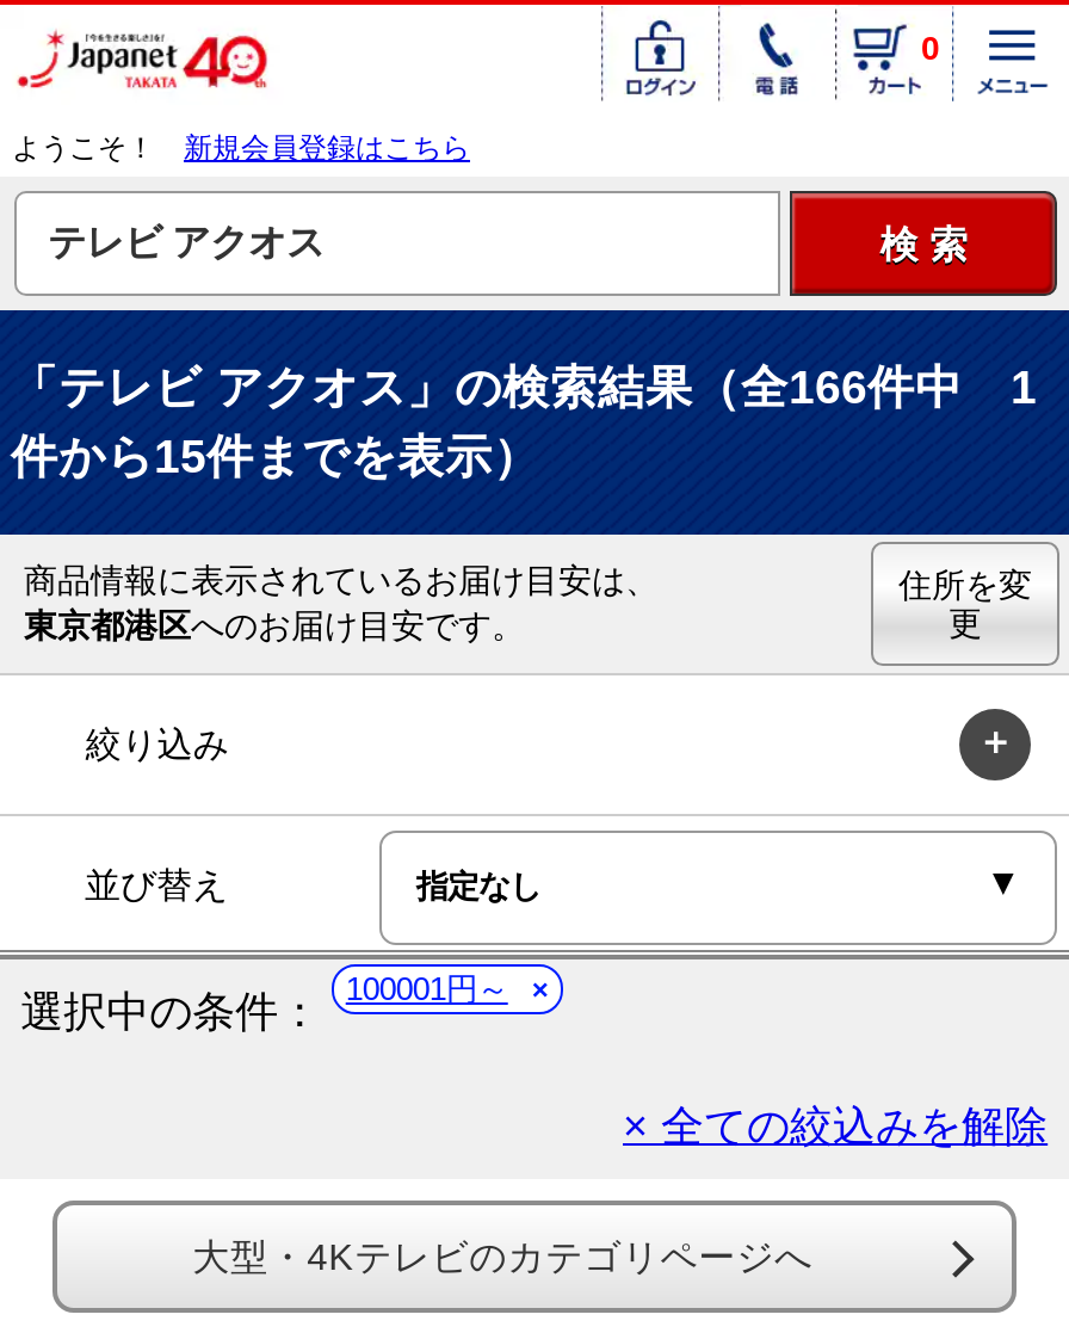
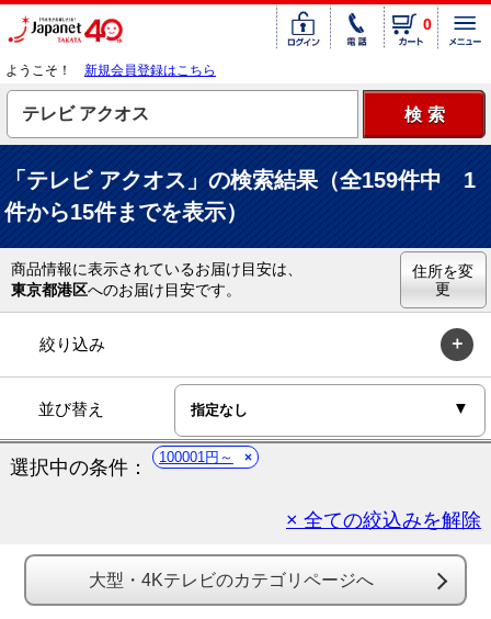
- 「テレビ アクオス」の検索結果（全166件中 1
+ 「テレビ アクオス」の検索結果（全159件中 1
